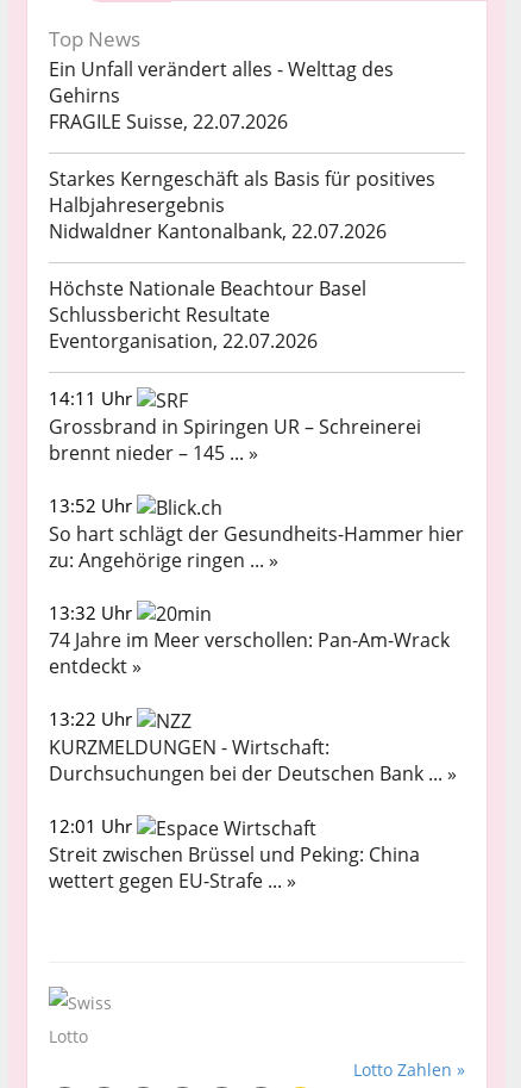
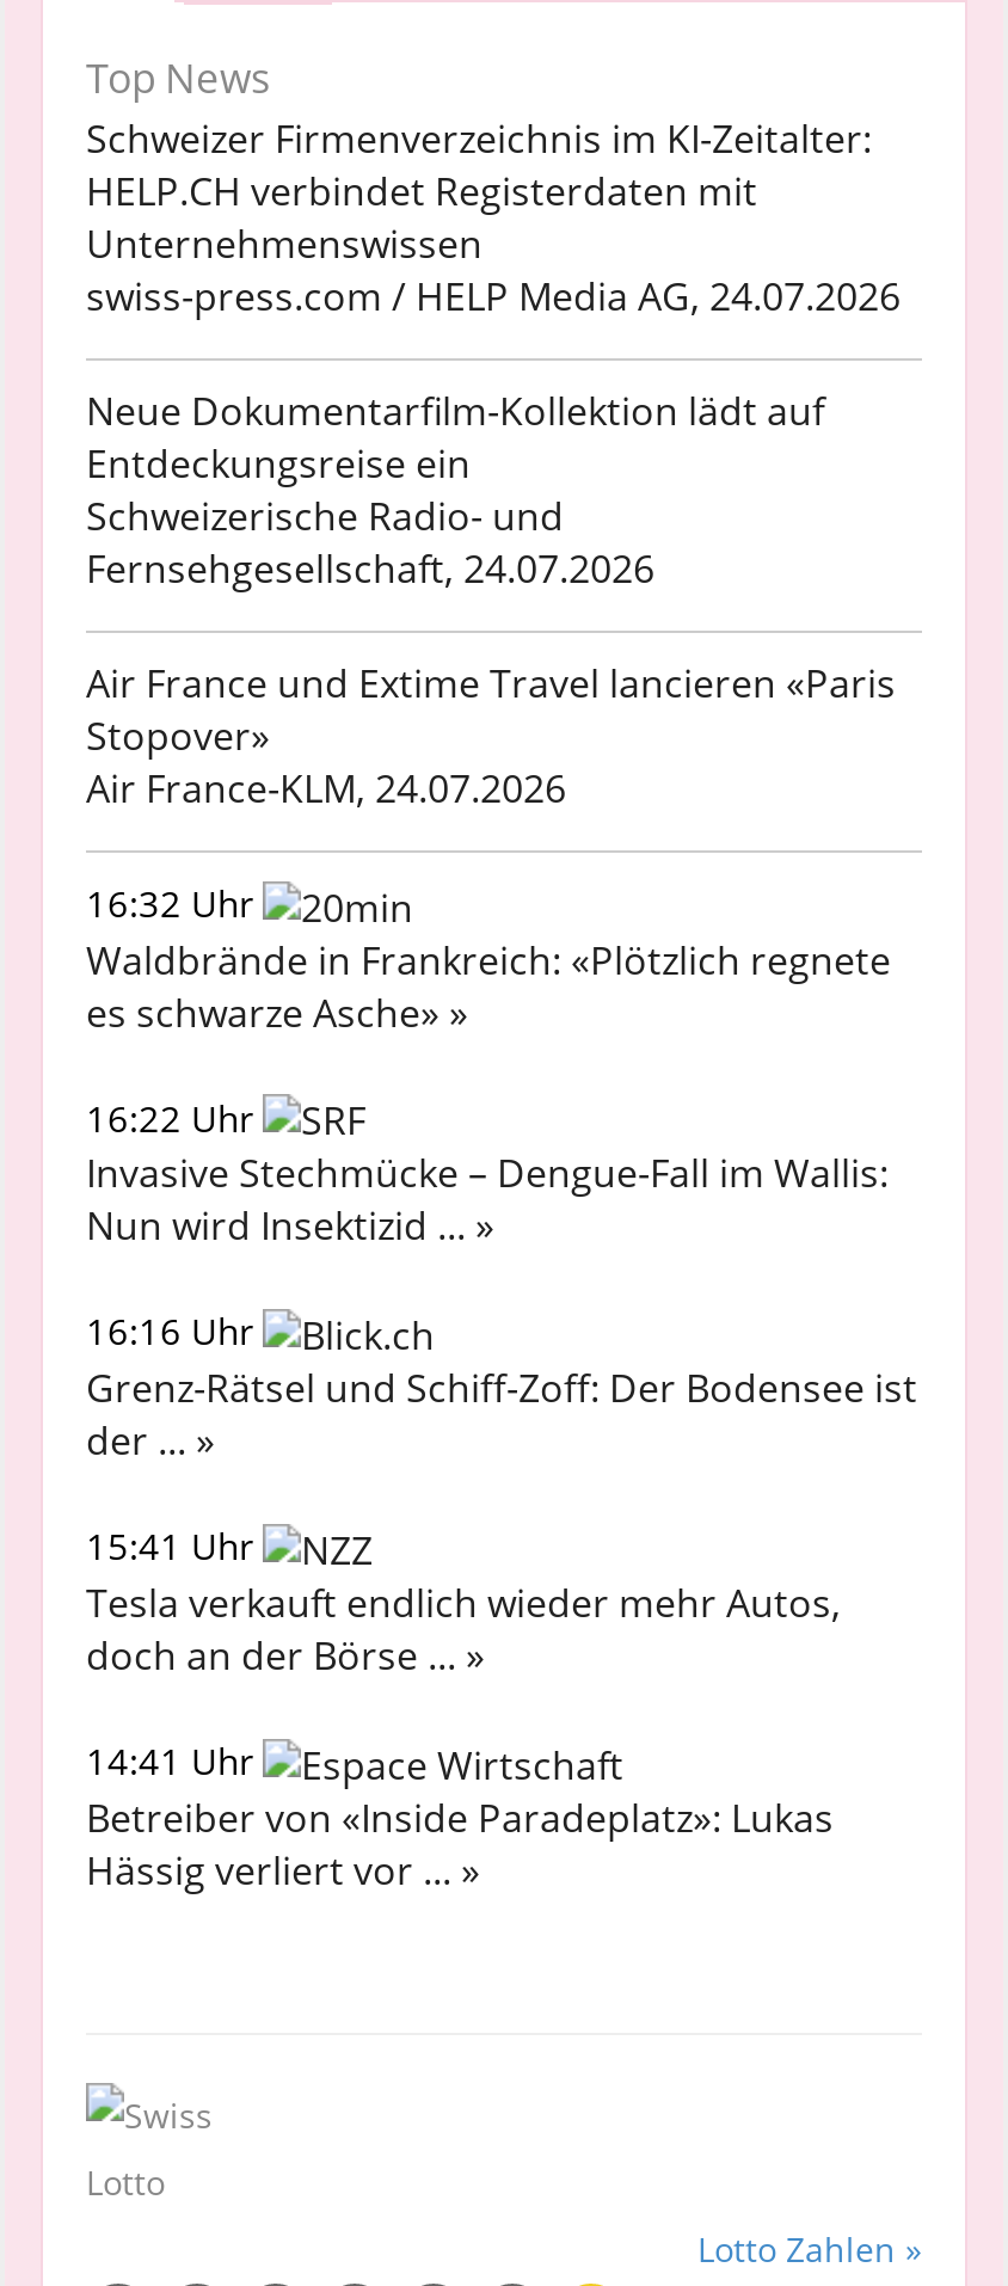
- Ein Unfall verändert alles - Welttag des
- Gehirns
- FRAGILE Suisse, 22.07.2026
+ Schweizer Firmenverzeichnis im KI-Zeitalter:
+ HELP.CH verbindet Registerdaten mit
+ Unternehmenswissen
+ swiss-press.com / HELP Media AG, 24.07.2026

- Starkes Kerngeschäft als Basis für positives
- Halbjahresergebnis
- Nidwaldner Kantonalbank, 22.07.2026
+ Neue Dokumentarfilm-Kollektion lädt auf
+ Entdeckungsreise ein
+ Schweizerische Radio- und
+ Fernsehgesellschaft, 24.07.2026

- Höchste Nationale Beachtour Basel
- Schlussbericht Resultate
- Eventorganisation, 22.07.2026
+ Air France und Extime Travel lancieren «Paris
+ Stopover»
+ Air France-KLM, 24.07.2026

- 14:11 Uhr
- Grossbrand in Spiringen UR – Schreinerei
- brennt nieder – 145 ... »
+ 16:32 Uhr
+ Waldbrände in Frankreich: «Plötzlich regnete
+ es schwarze Asche» »

- 13:52 Uhr
- So hart schlägt der Gesundheits-Hammer hier
- zu: Angehörige ringen ... »
+ 16:22 Uhr
+ Invasive Stechmücke – Dengue-Fall im Wallis:
+ Nun wird Insektizid ... »

- 13:32 Uhr
- 74 Jahre im Meer verschollen: Pan-Am-Wrack
- entdeckt »
+ 16:16 Uhr
+ Grenz-Rätsel und Schiff-Zoff: Der Bodensee ist
+ der ... »

- 13:22 Uhr
- KURZMELDUNGEN - Wirtschaft:
- Durchsuchungen bei der Deutschen Bank ... »
+ 15:41 Uhr
+ Tesla verkauft endlich wieder mehr Autos,
+ doch an der Börse ... »

- 12:01 Uhr
- Streit zwischen Brüssel und Peking: China
- wettert gegen EU-Strafe ... »
+ 14:41 Uhr
+ Betreiber von «Inside Paradeplatz»: Lukas
+ Hässig verliert vor ... »
